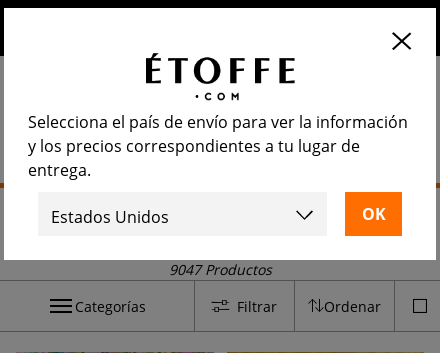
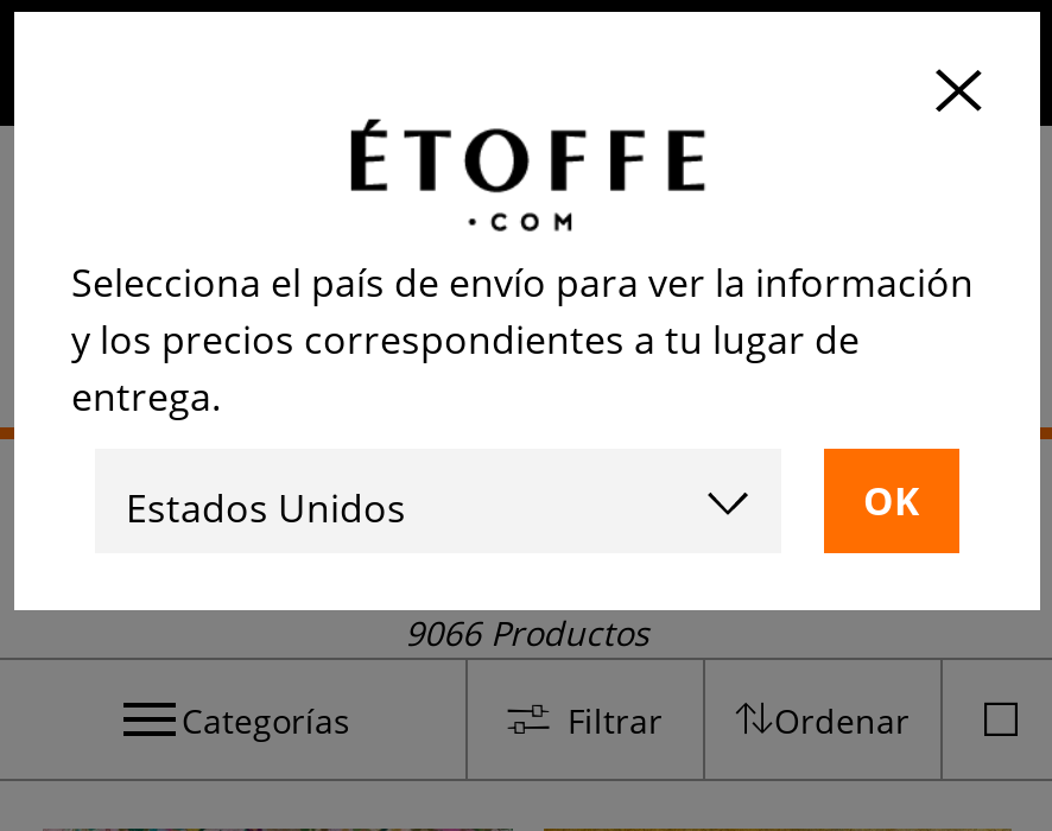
- 9047 Productos
+ 9066 Productos
